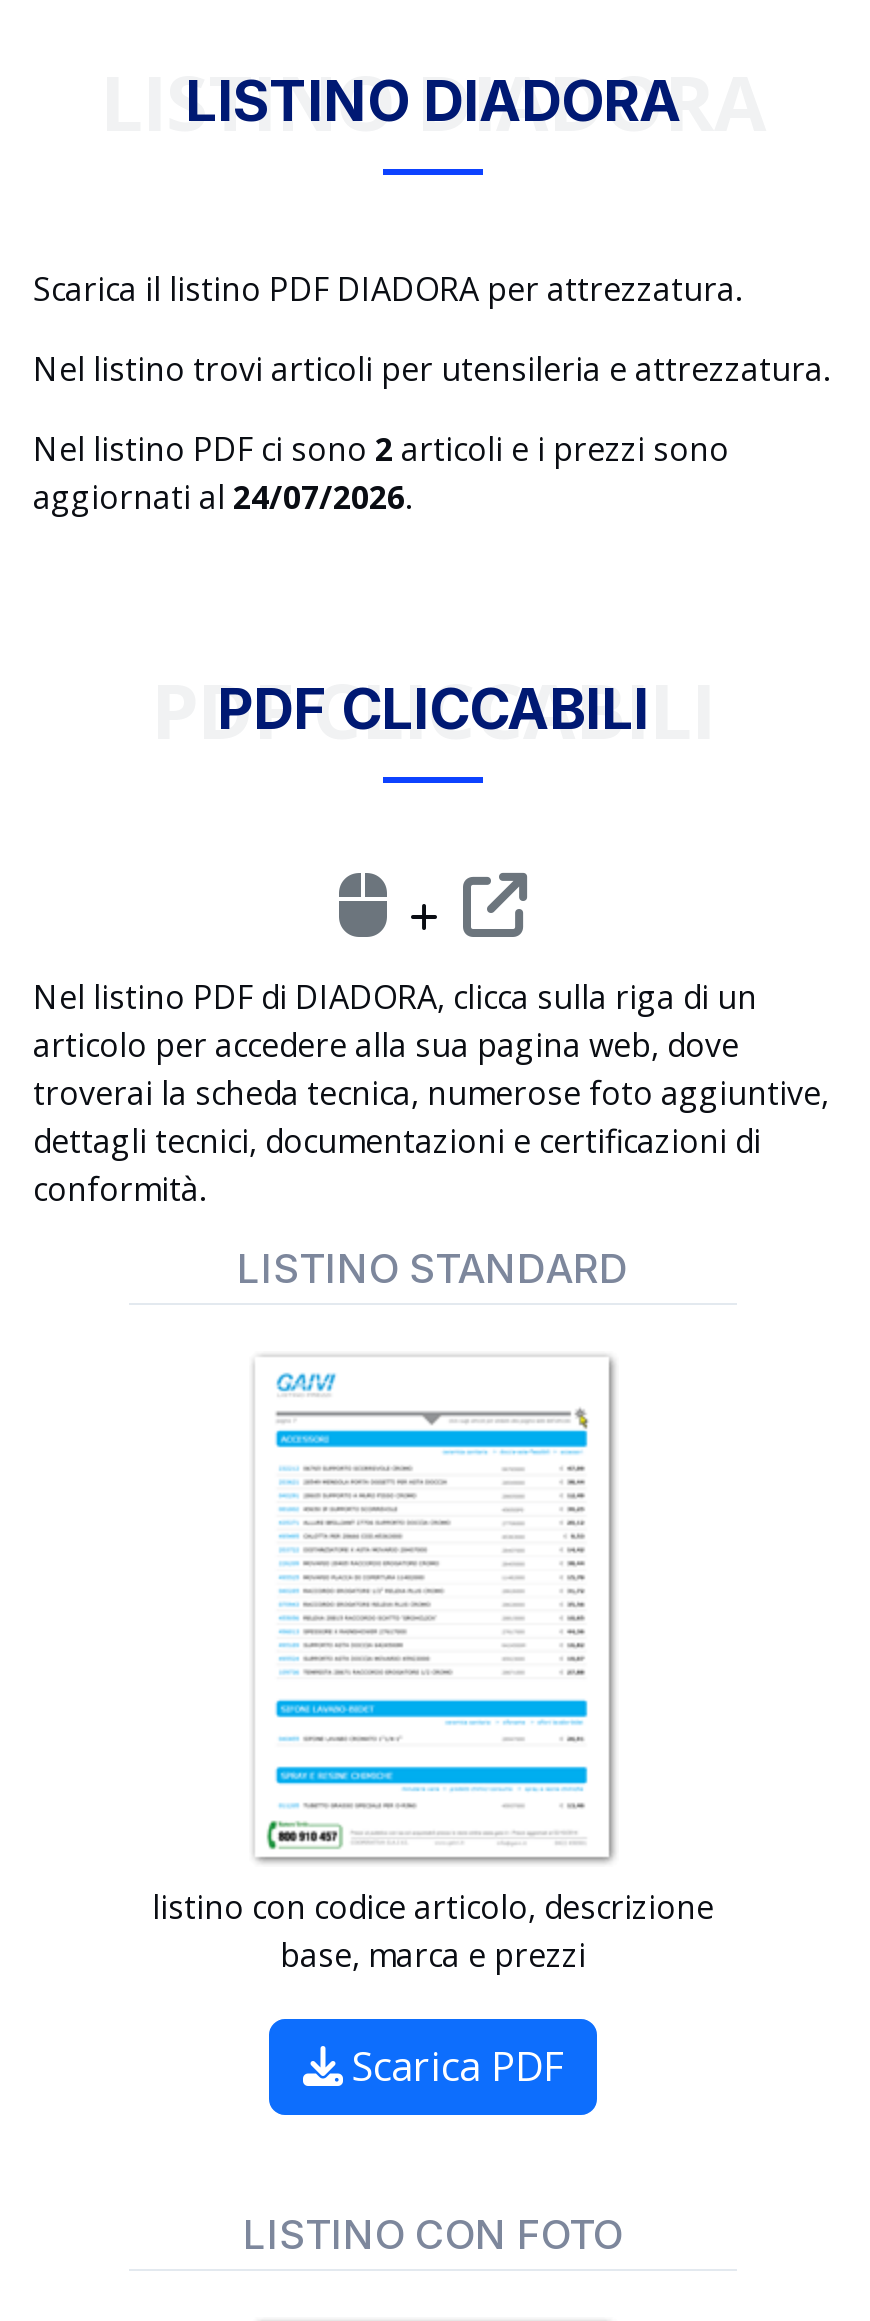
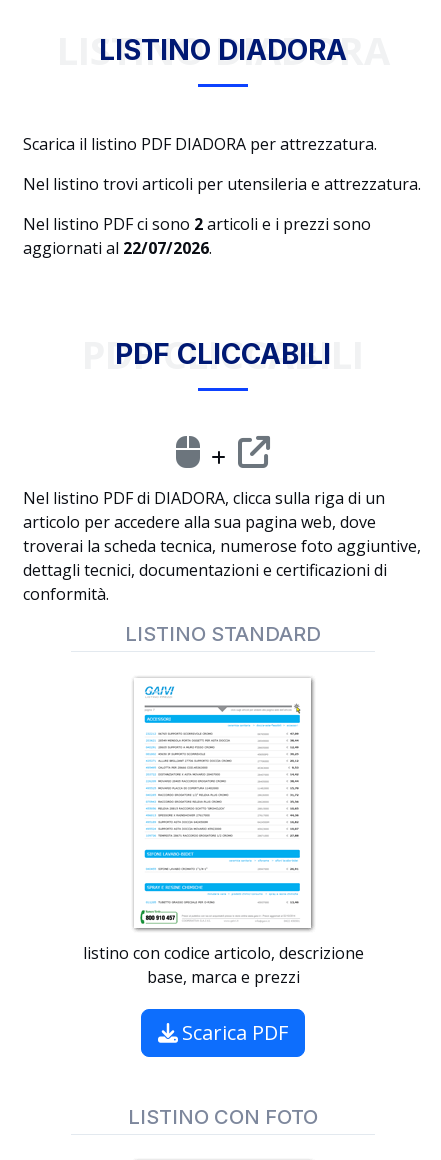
- aggiornati al 24/07/2026.
+ aggiornati al 22/07/2026.
